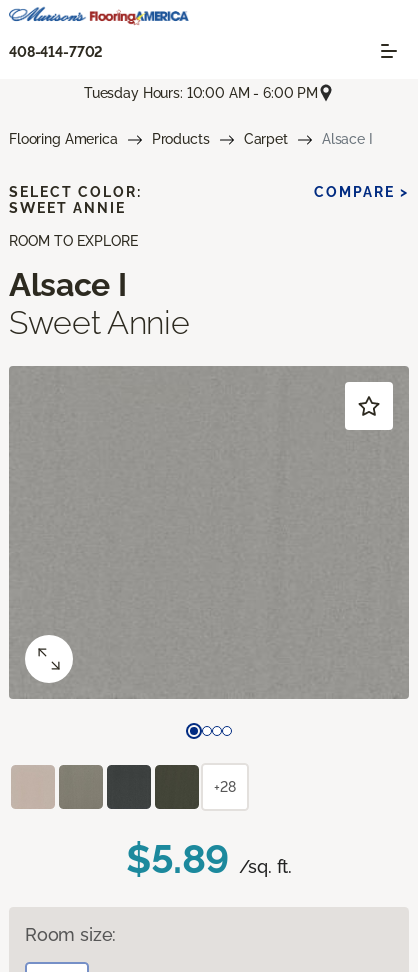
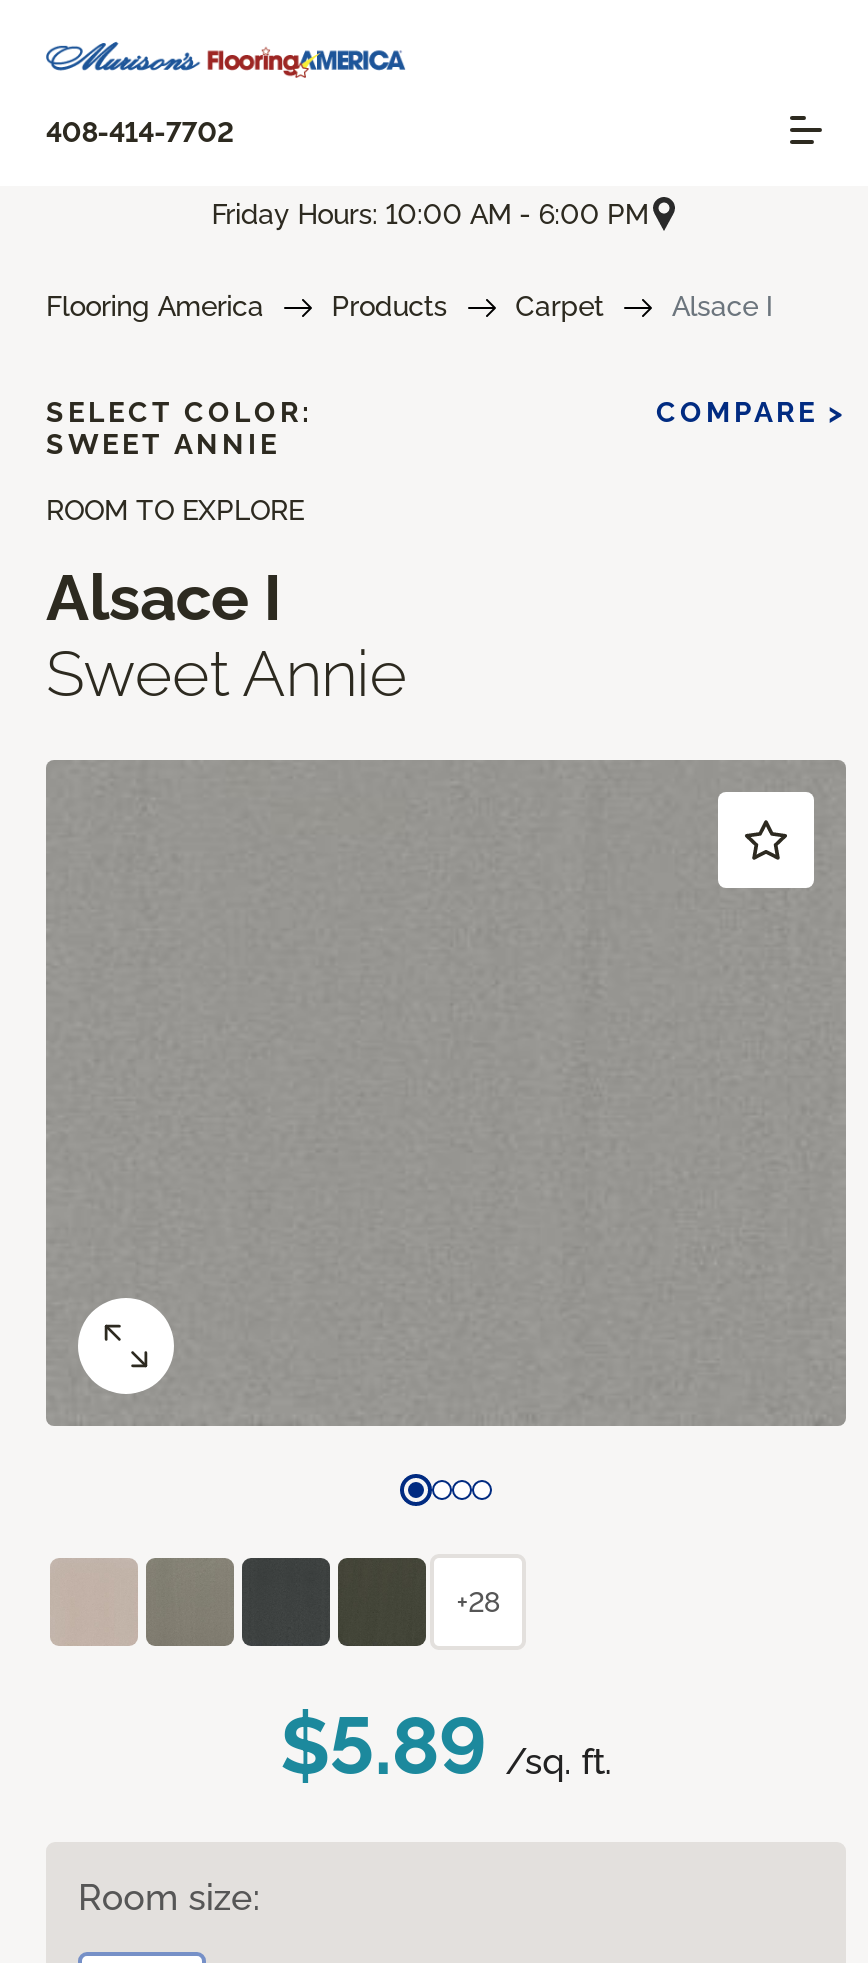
- Tuesday Hours: 10:00 AM - 6:00 PM
+ Friday Hours: 10:00 AM - 6:00 PM
